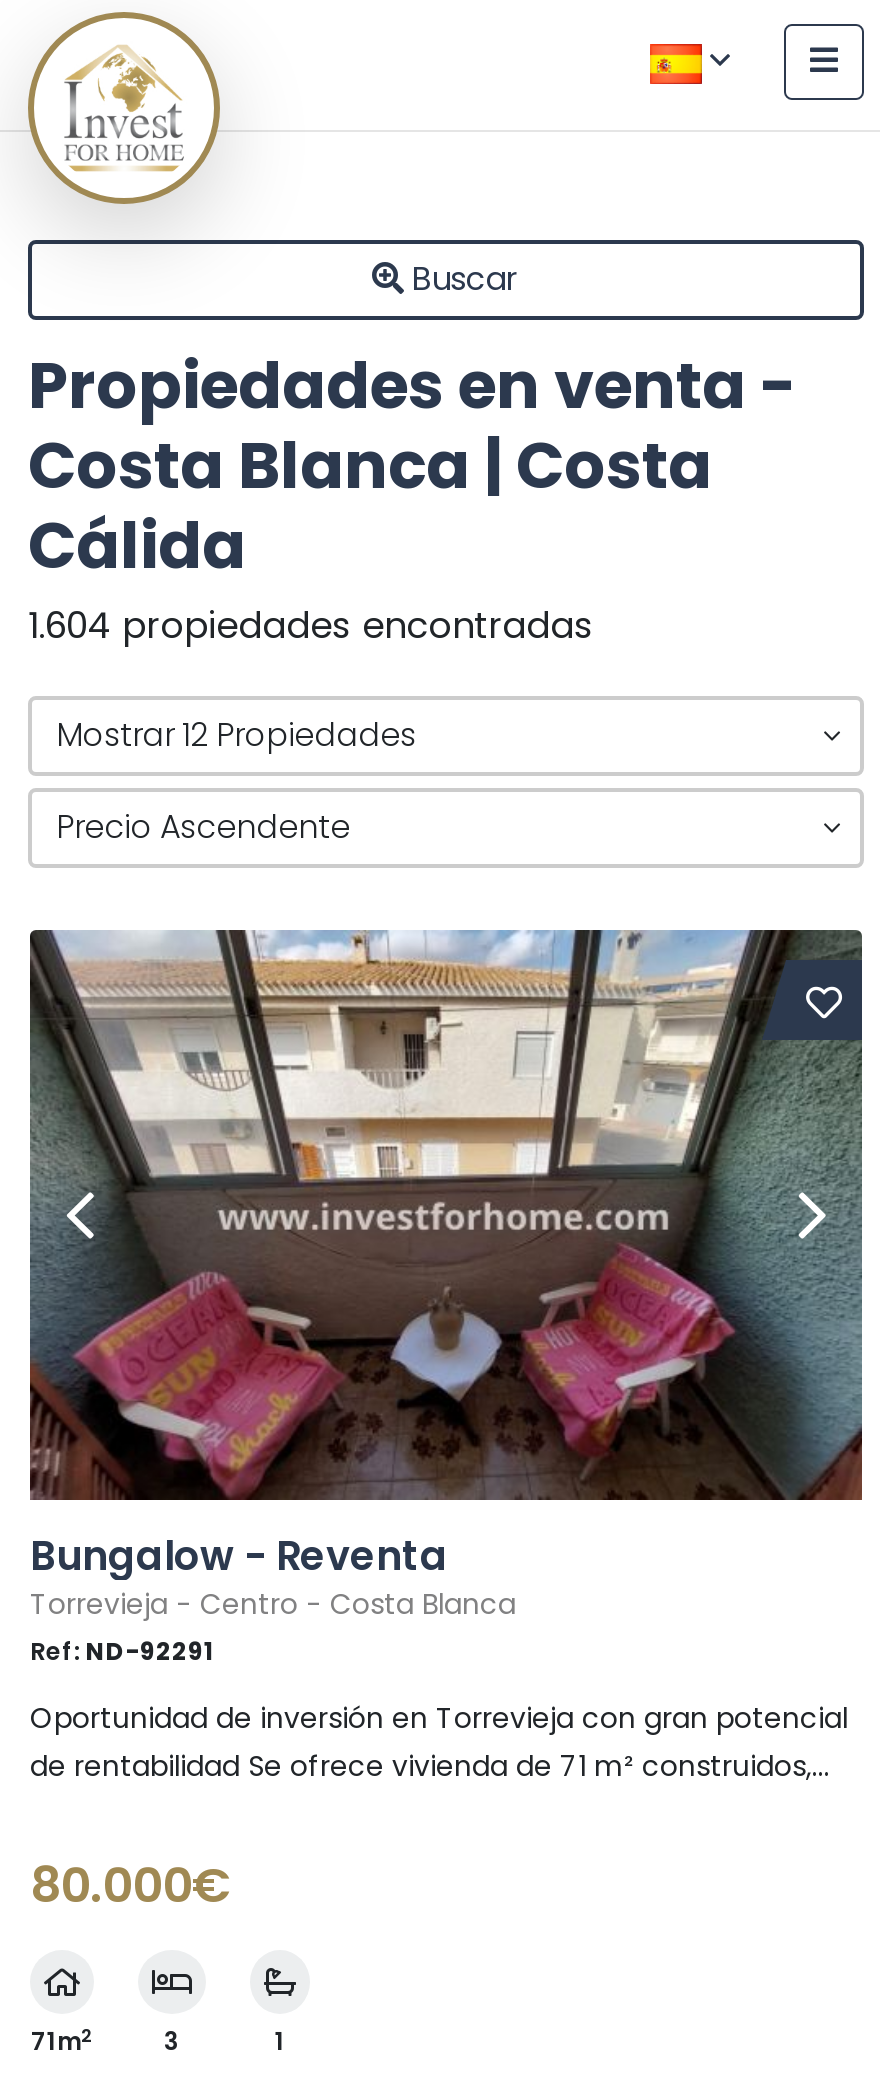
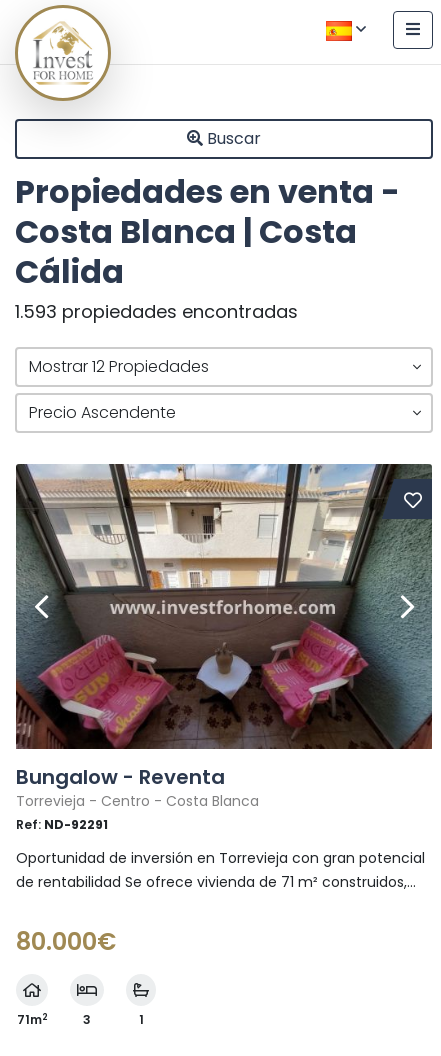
- 1.604 propiedades encontradas
+ 1.593 propiedades encontradas
